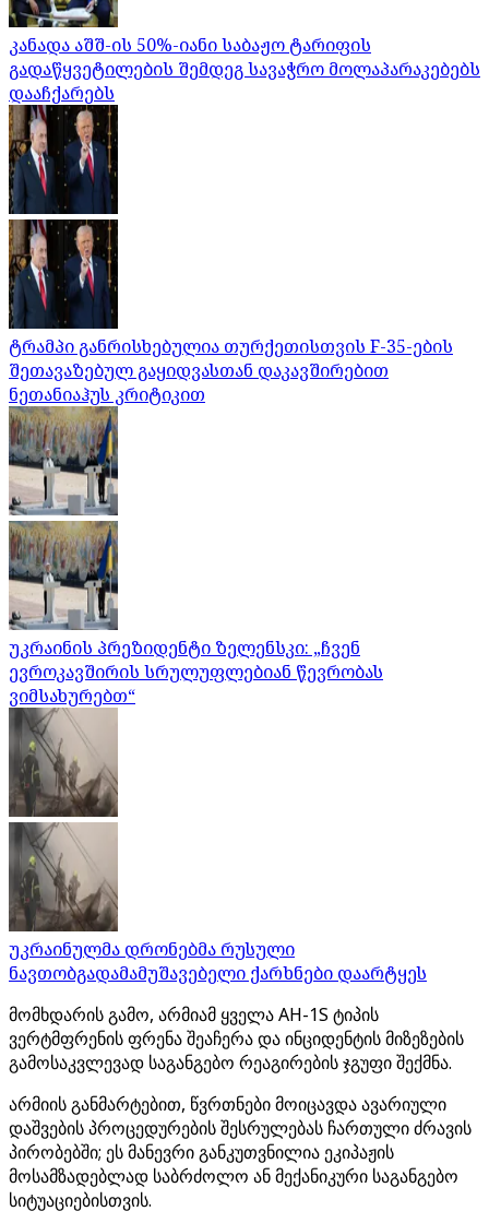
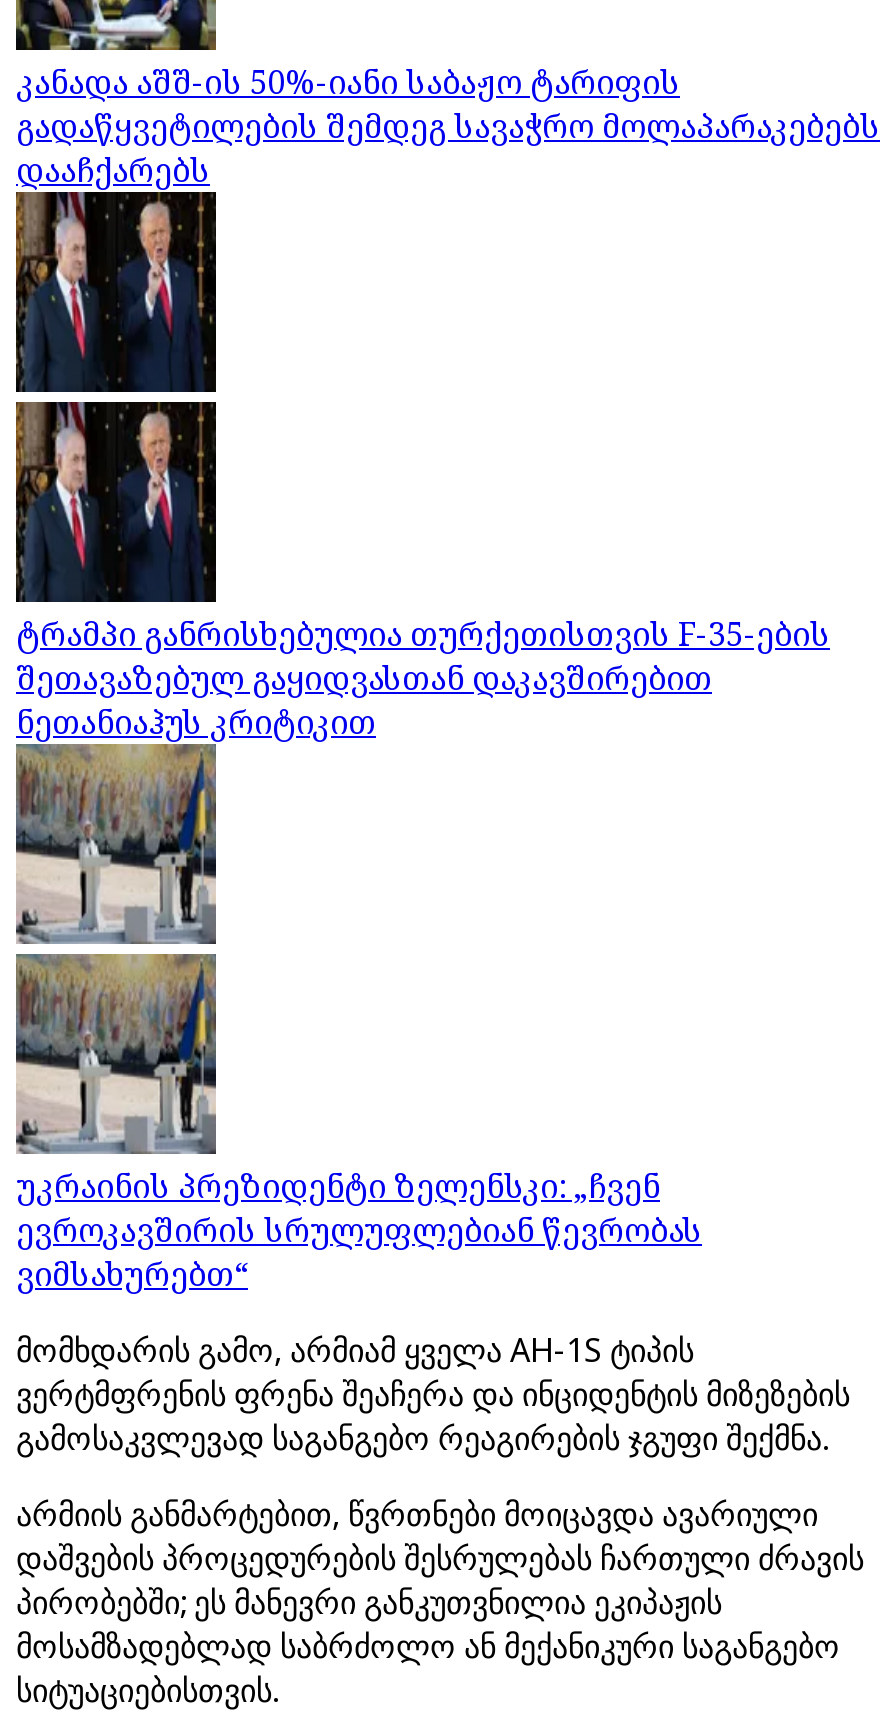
- [image]
- უკრაინულმა დრონებმა რუსული
- ნავთობგადამამუშავებელი ქარხნები დაარტყეს
